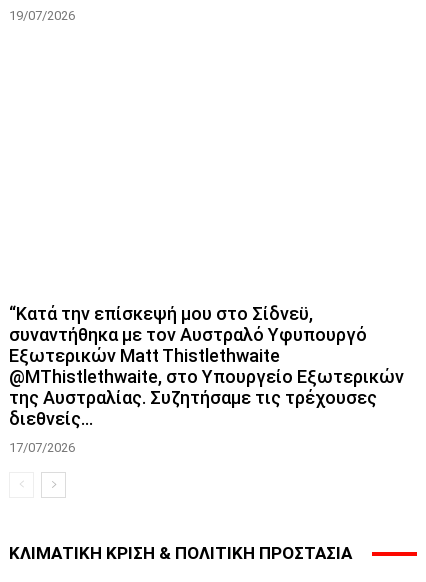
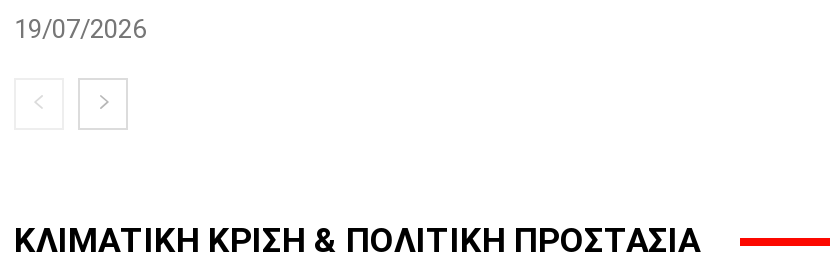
- “Κατά την επίσκεψή μου στο Σίδνεϋ,
- συναντήθηκα με τον Αυστραλό Υφυπουργό
- Εξωτερικών Matt Thistlethwaite
- @MThistlethwaite, στο Υπουργείο Εξωτερικών
- της Αυστραλίας. Συζητήσαμε τις τρέχουσες
- διεθνείς...
- 17/07/2026
